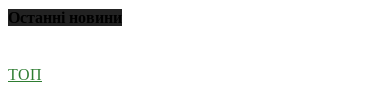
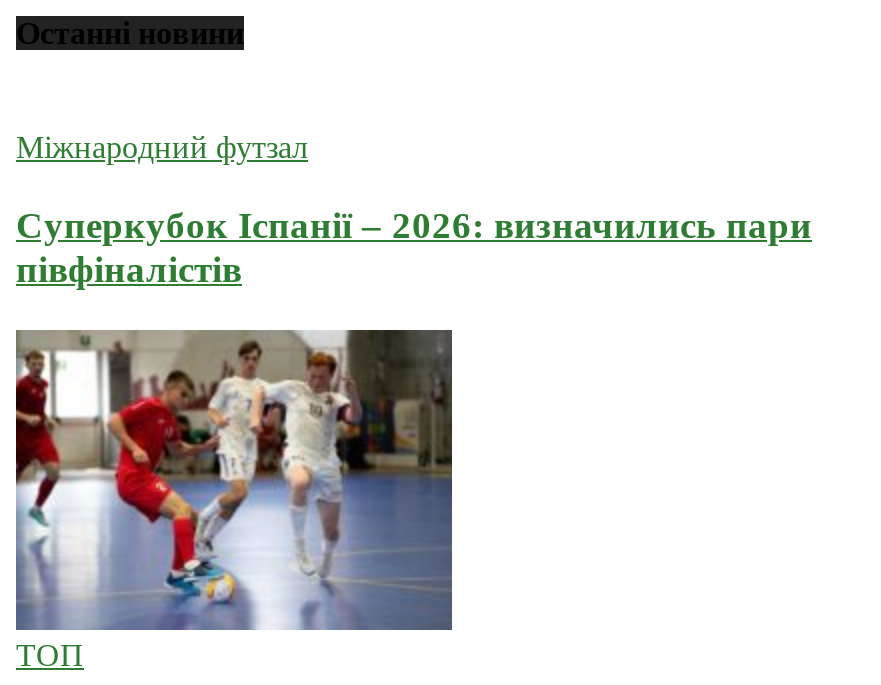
+ [image]

+ Міжнародний футзал
+ Суперкубок Іспанії – 2026: визначились пари
+ півфіналістів
